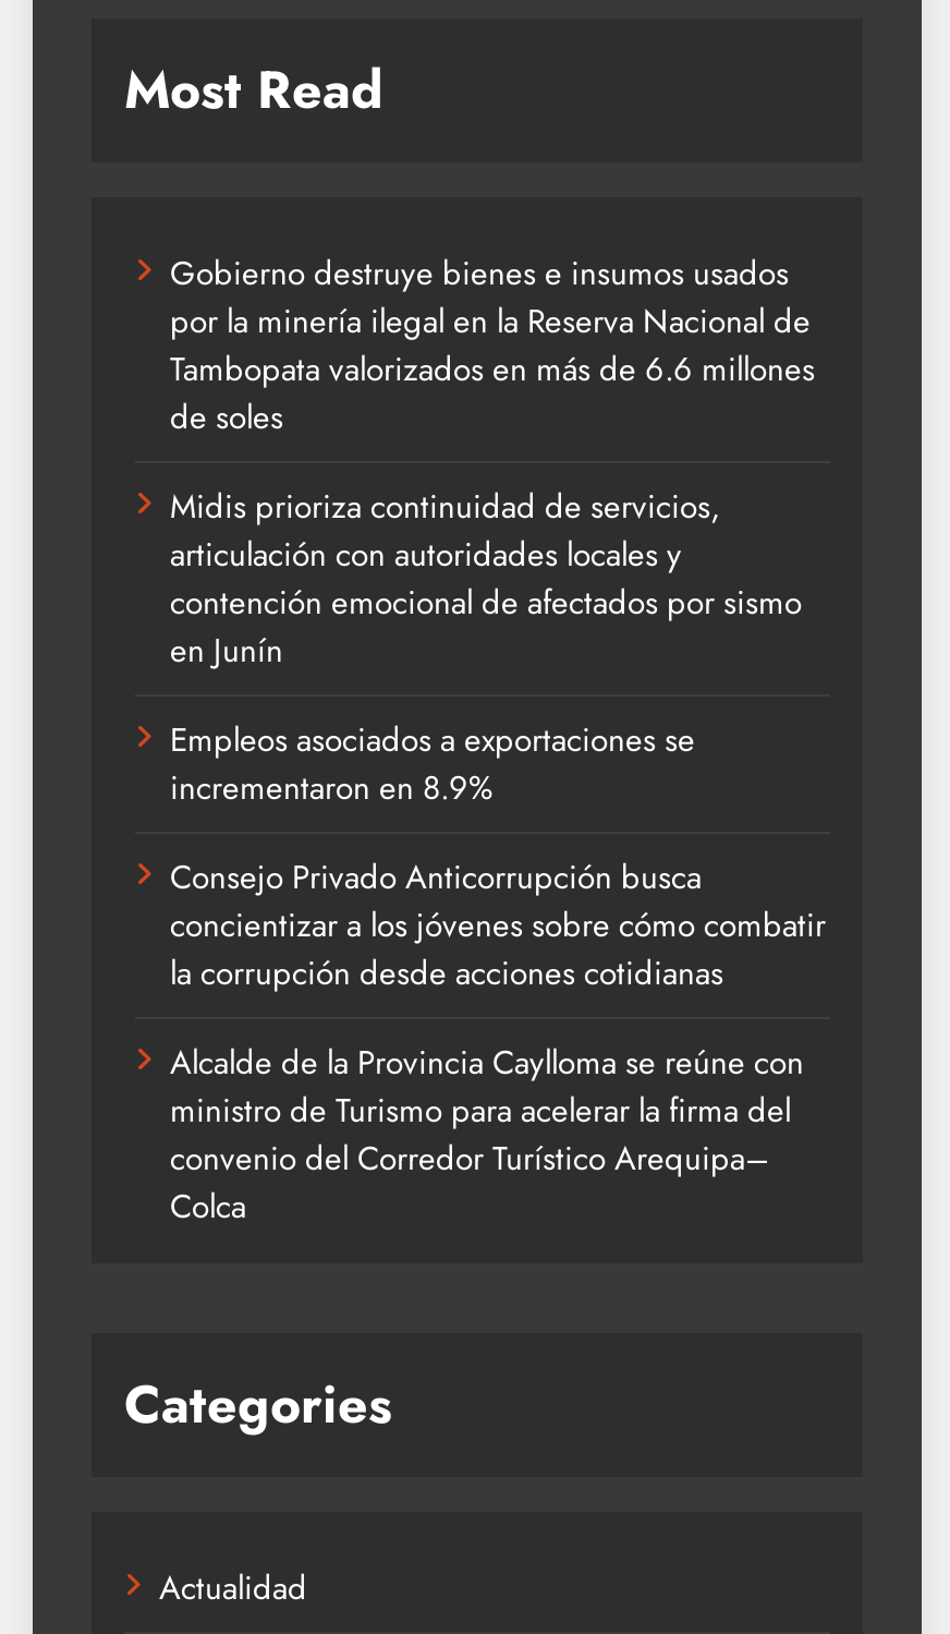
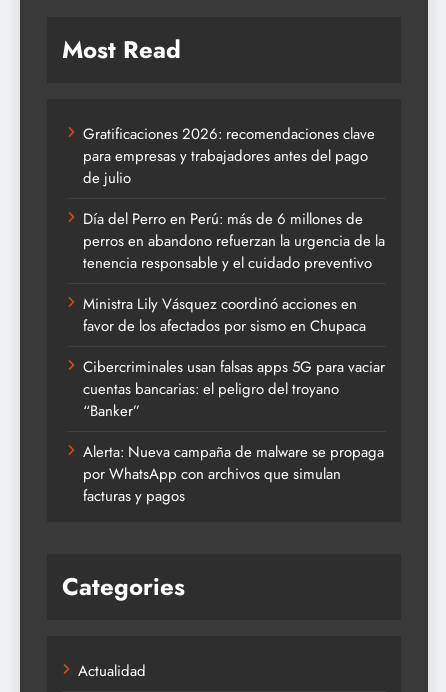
- Gobierno destruye bienes e insumos usados
- por la minería ilegal en la Reserva Nacional de
- Tambopata valorizados en más de 6.6 millones
- de soles
+ Gratificaciones 2026: recomendaciones clave
+ para empresas y trabajadores antes del pago
+ de julio

- Midis prioriza continuidad de servicios,
- articulación con autoridades locales y
- contención emocional de afectados por sismo
- en Junín
+ Día del Perro en Perú: más de 6 millones de
+ perros en abandono refuerzan la urgencia de la
+ tenencia responsable y el cuidado preventivo

- Empleos asociados a exportaciones se
- incrementaron en 8.9%
+ Ministra Lily Vásquez coordinó acciones en
+ favor de los afectados por sismo en Chupaca

- Consejo Privado Anticorrupción busca
- concientizar a los jóvenes sobre cómo combatir
- la corrupción desde acciones cotidianas
+ Cibercriminales usan falsas apps 5G para vaciar
+ cuentas bancarias: el peligro del troyano
+ “Banker”

- Alcalde de la Provincia Caylloma se reúne con
- ministro de Turismo para acelerar la firma del
- convenio del Corredor Turístico Arequipa–
- Colca
+ Alerta: Nueva campaña de malware se propaga
+ por WhatsApp con archivos que simulan
+ facturas y pagos
